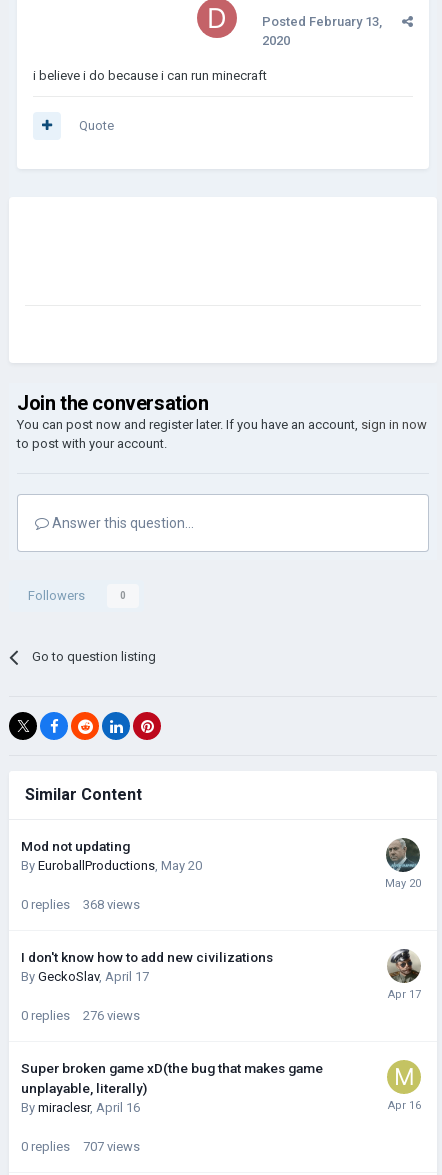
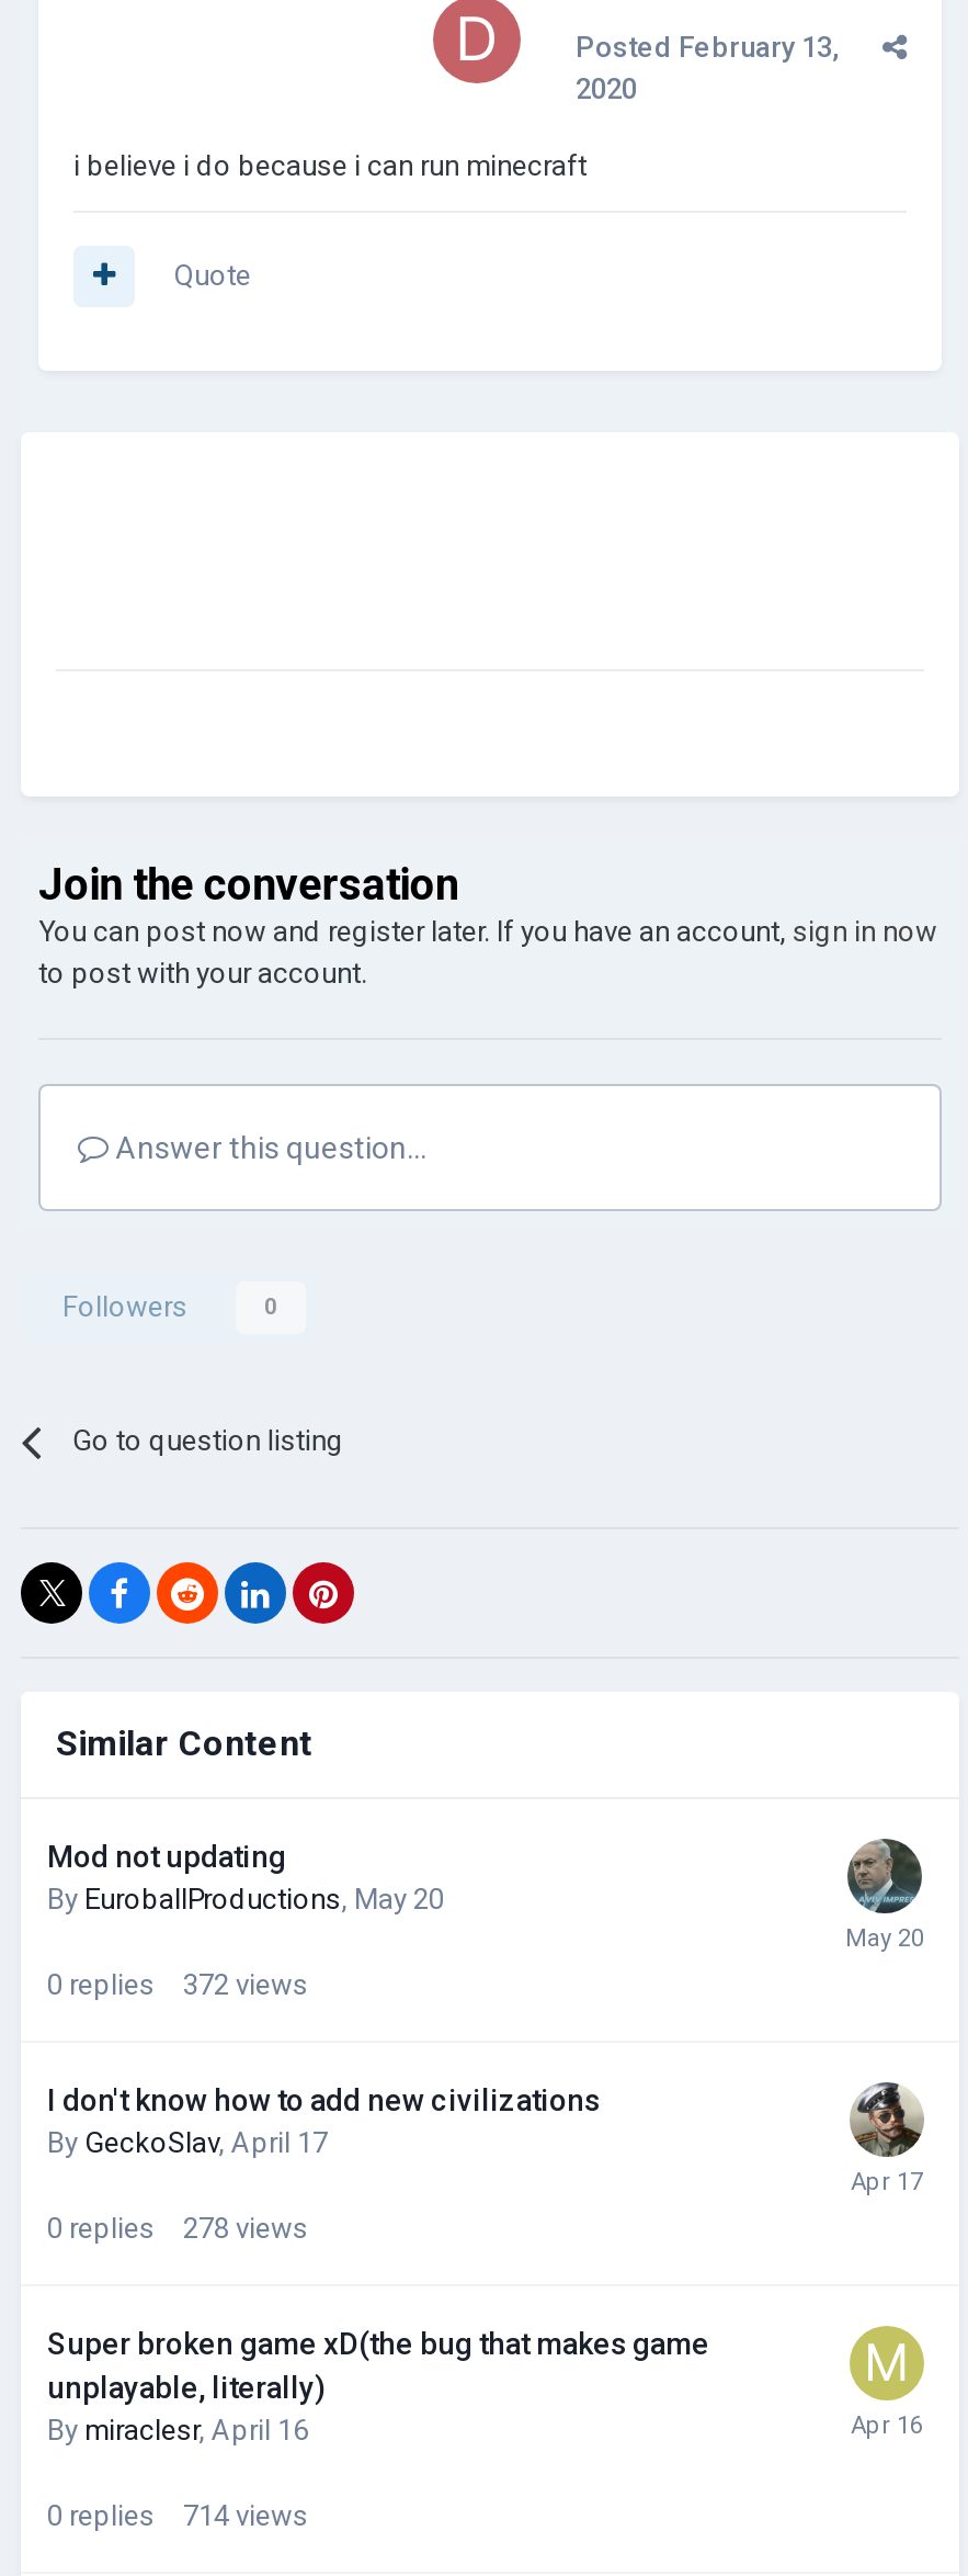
- 0 replies 368 views
+ 0 replies 372 views

- 0 replies 276 views
+ 0 replies 278 views

- 0 replies 707 views
+ 0 replies 714 views
